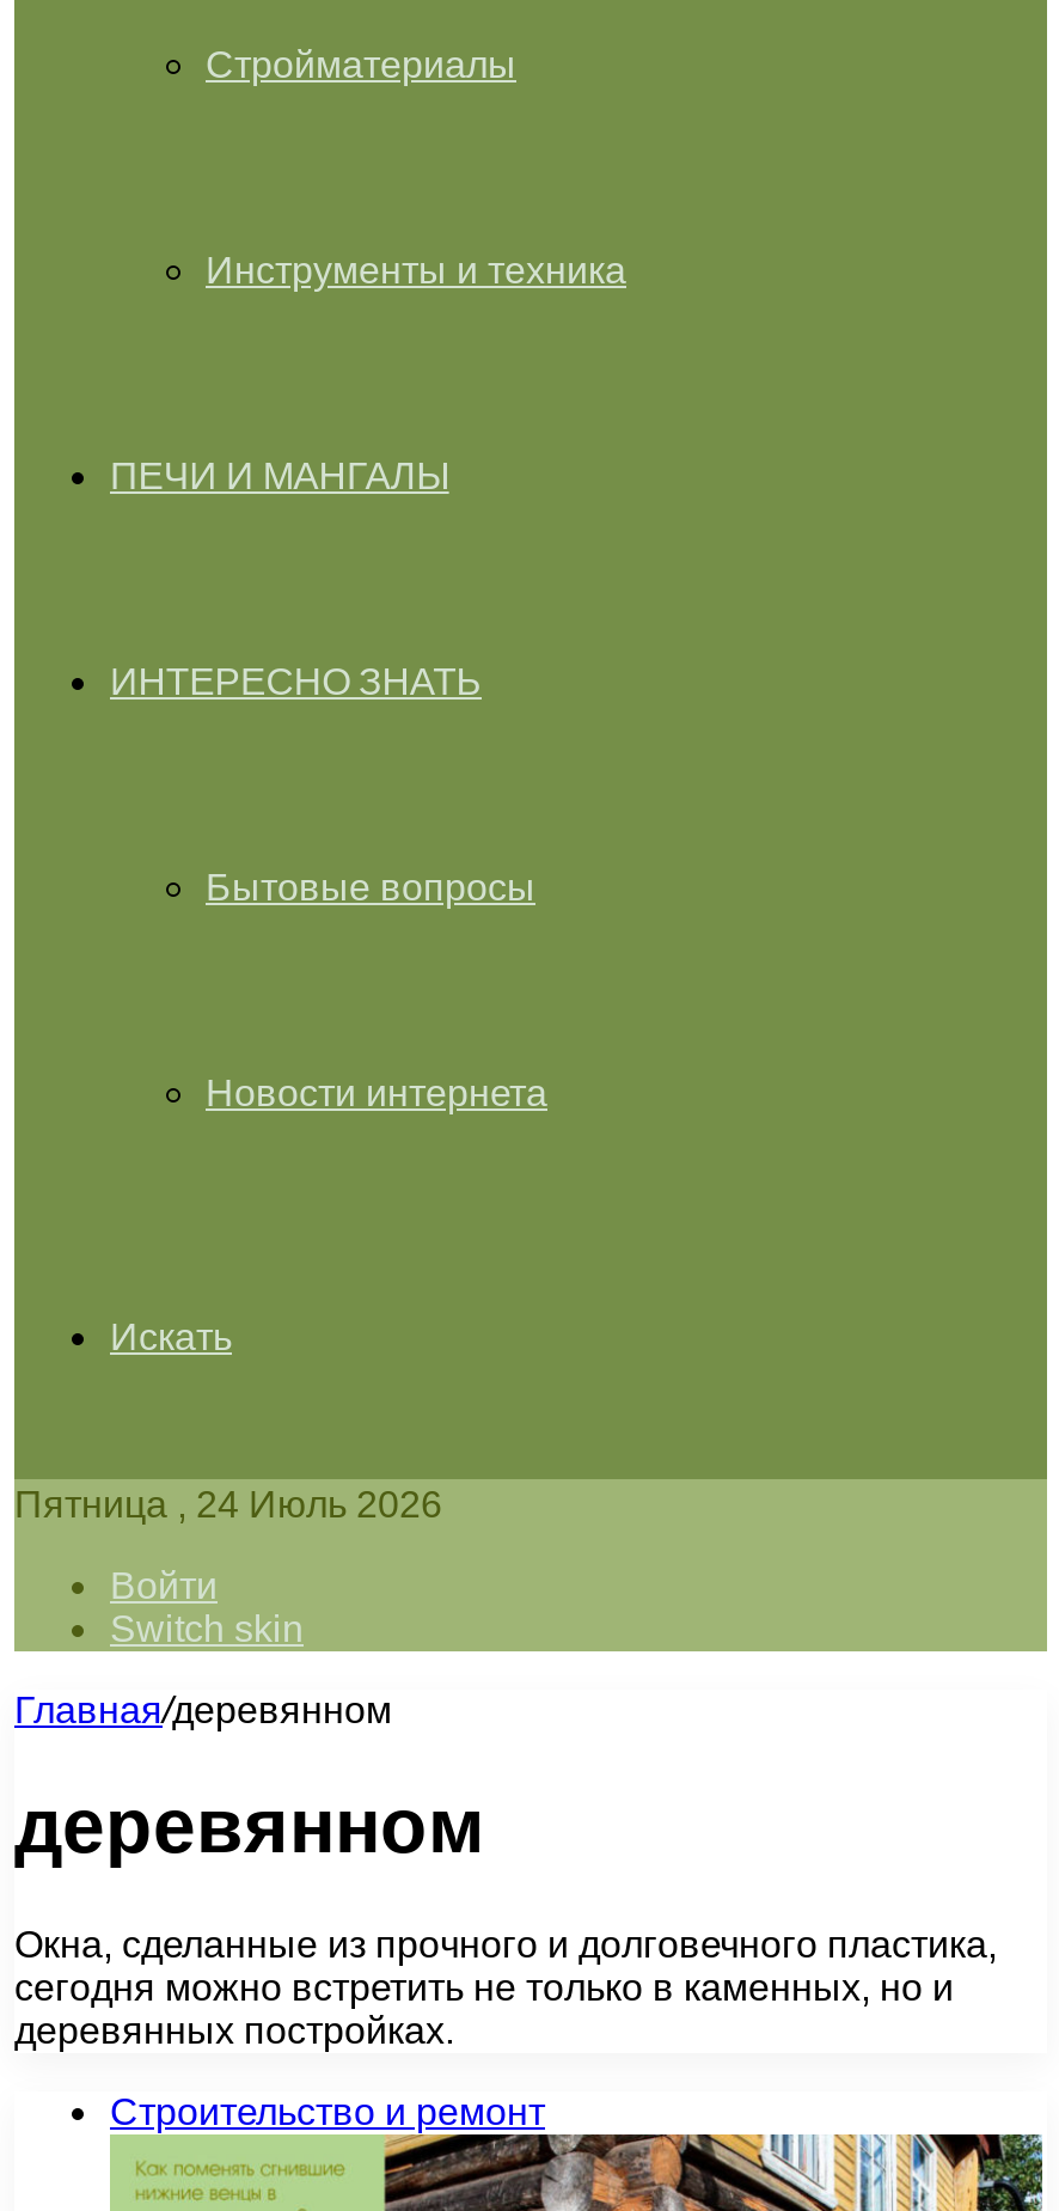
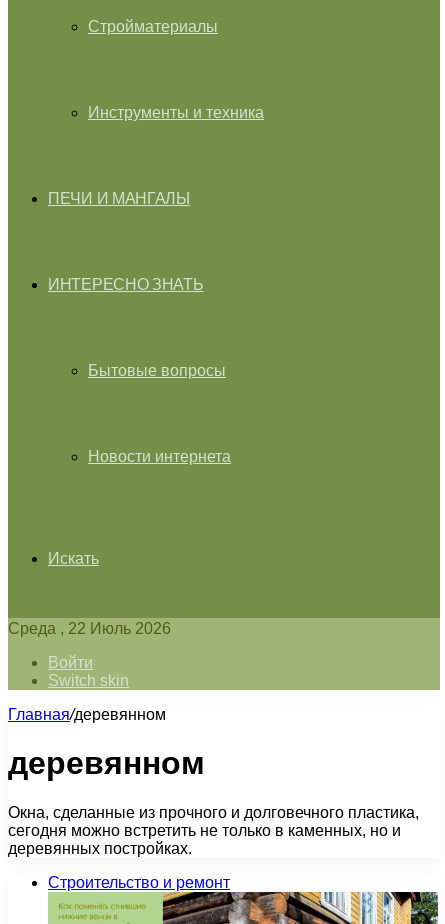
- Пятница , 24 Июль 2026
+ Среда , 22 Июль 2026
